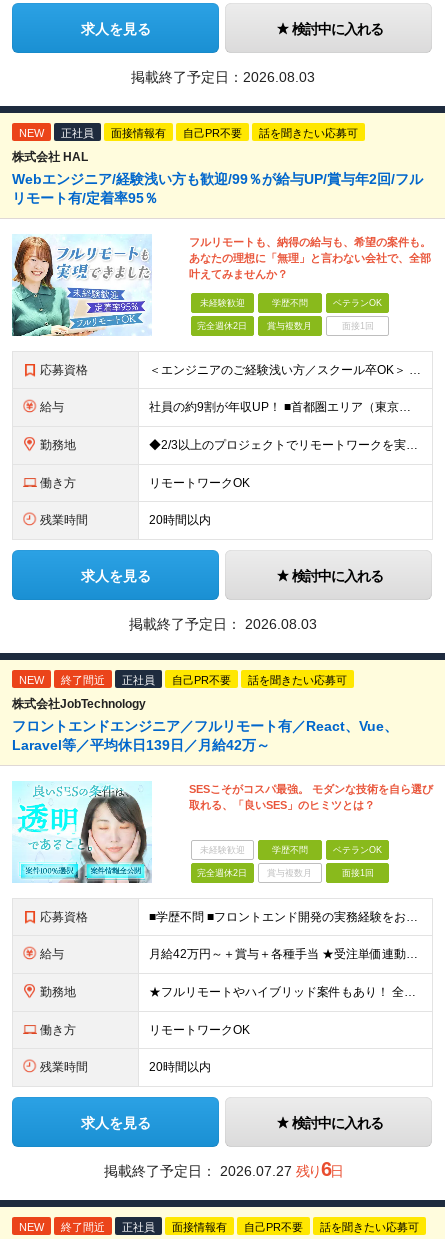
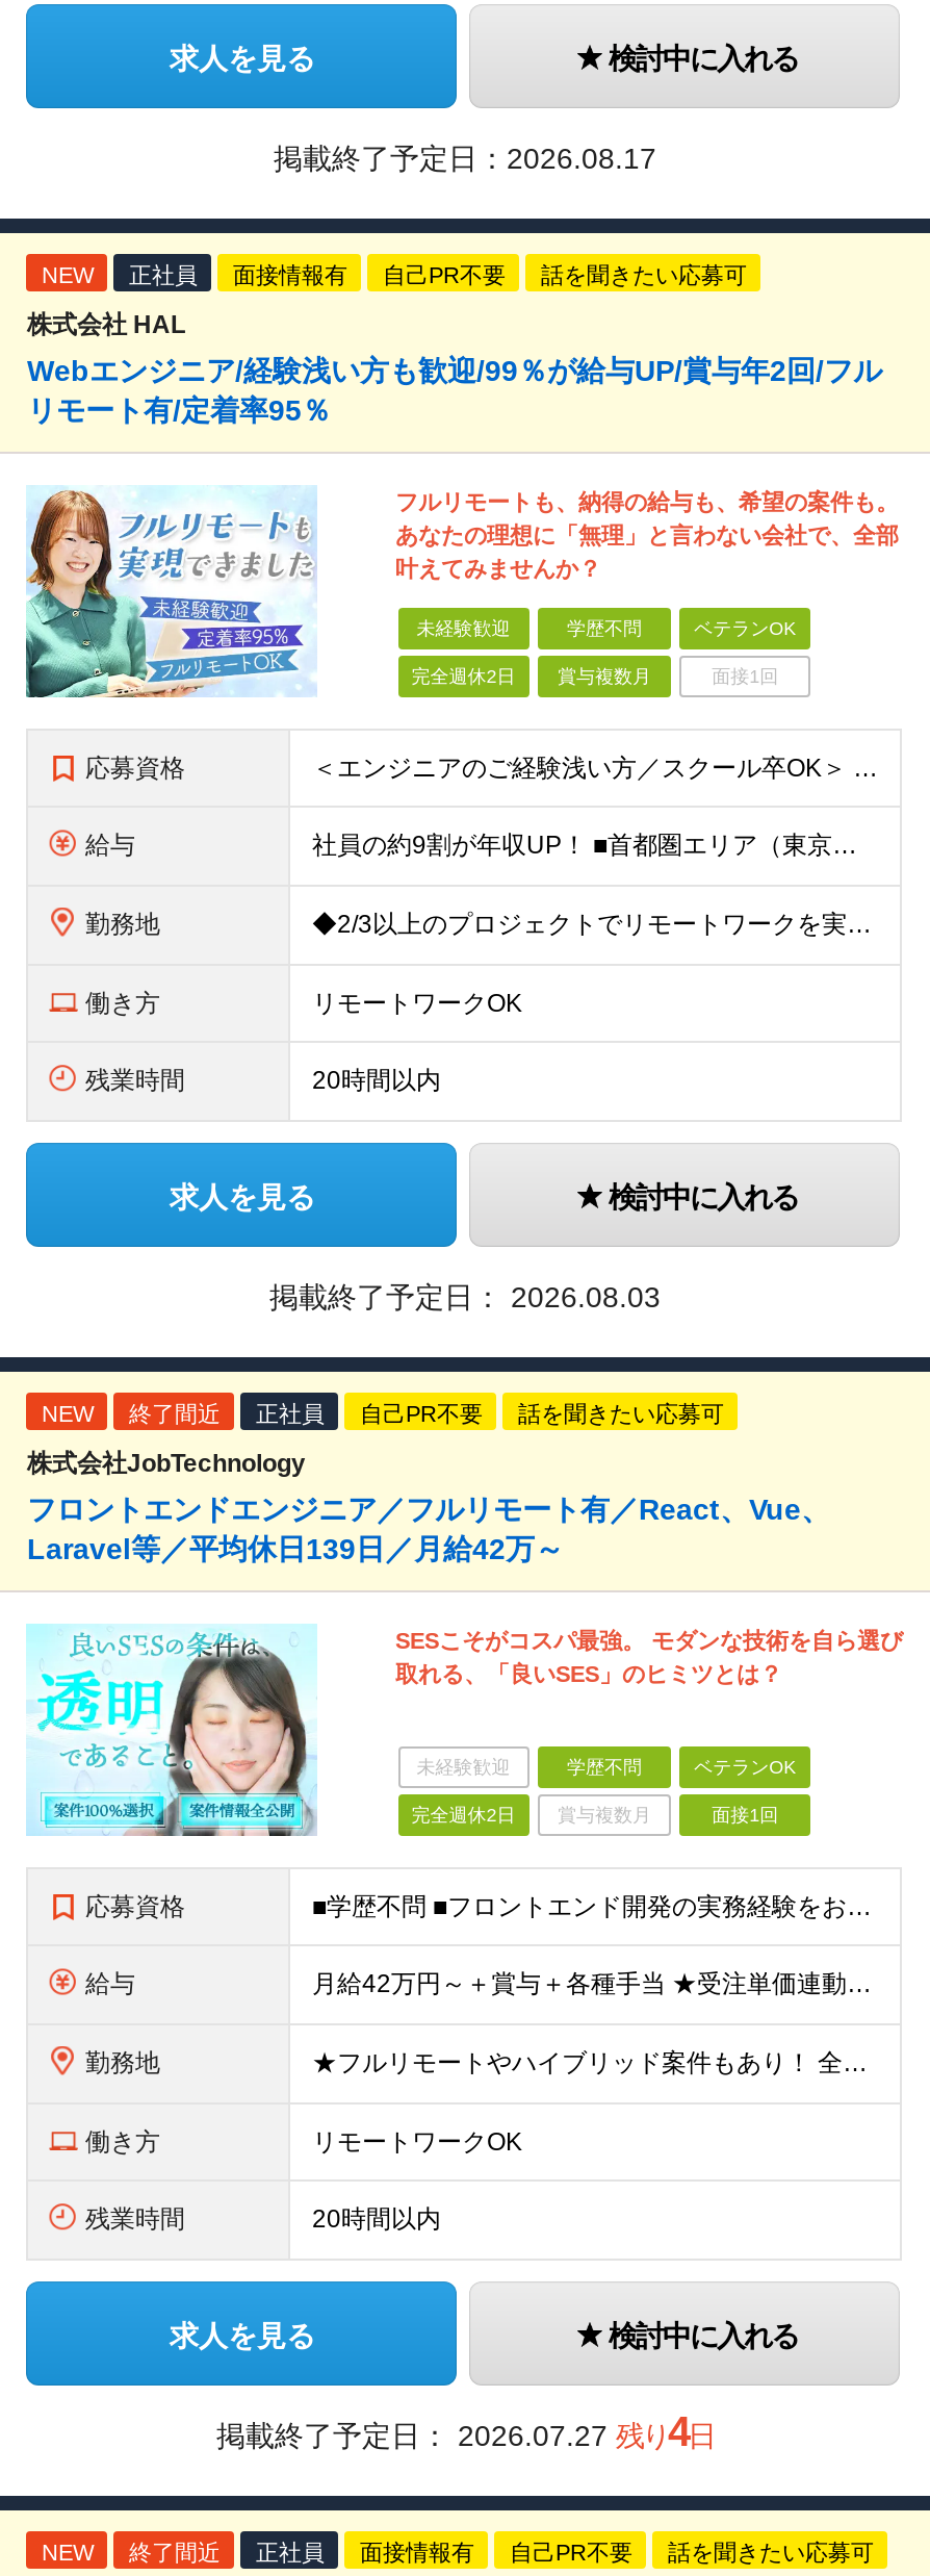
- 掲載終了予定日：2026.08.03
+ 掲載終了予定日：2026.08.17

- 掲載終了予定日：2026.07.27 残り6日
+ 掲載終了予定日：2026.07.27 残り4日
